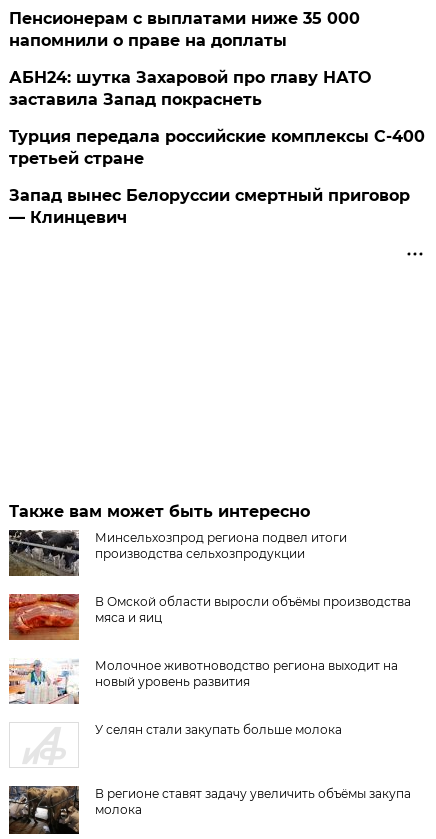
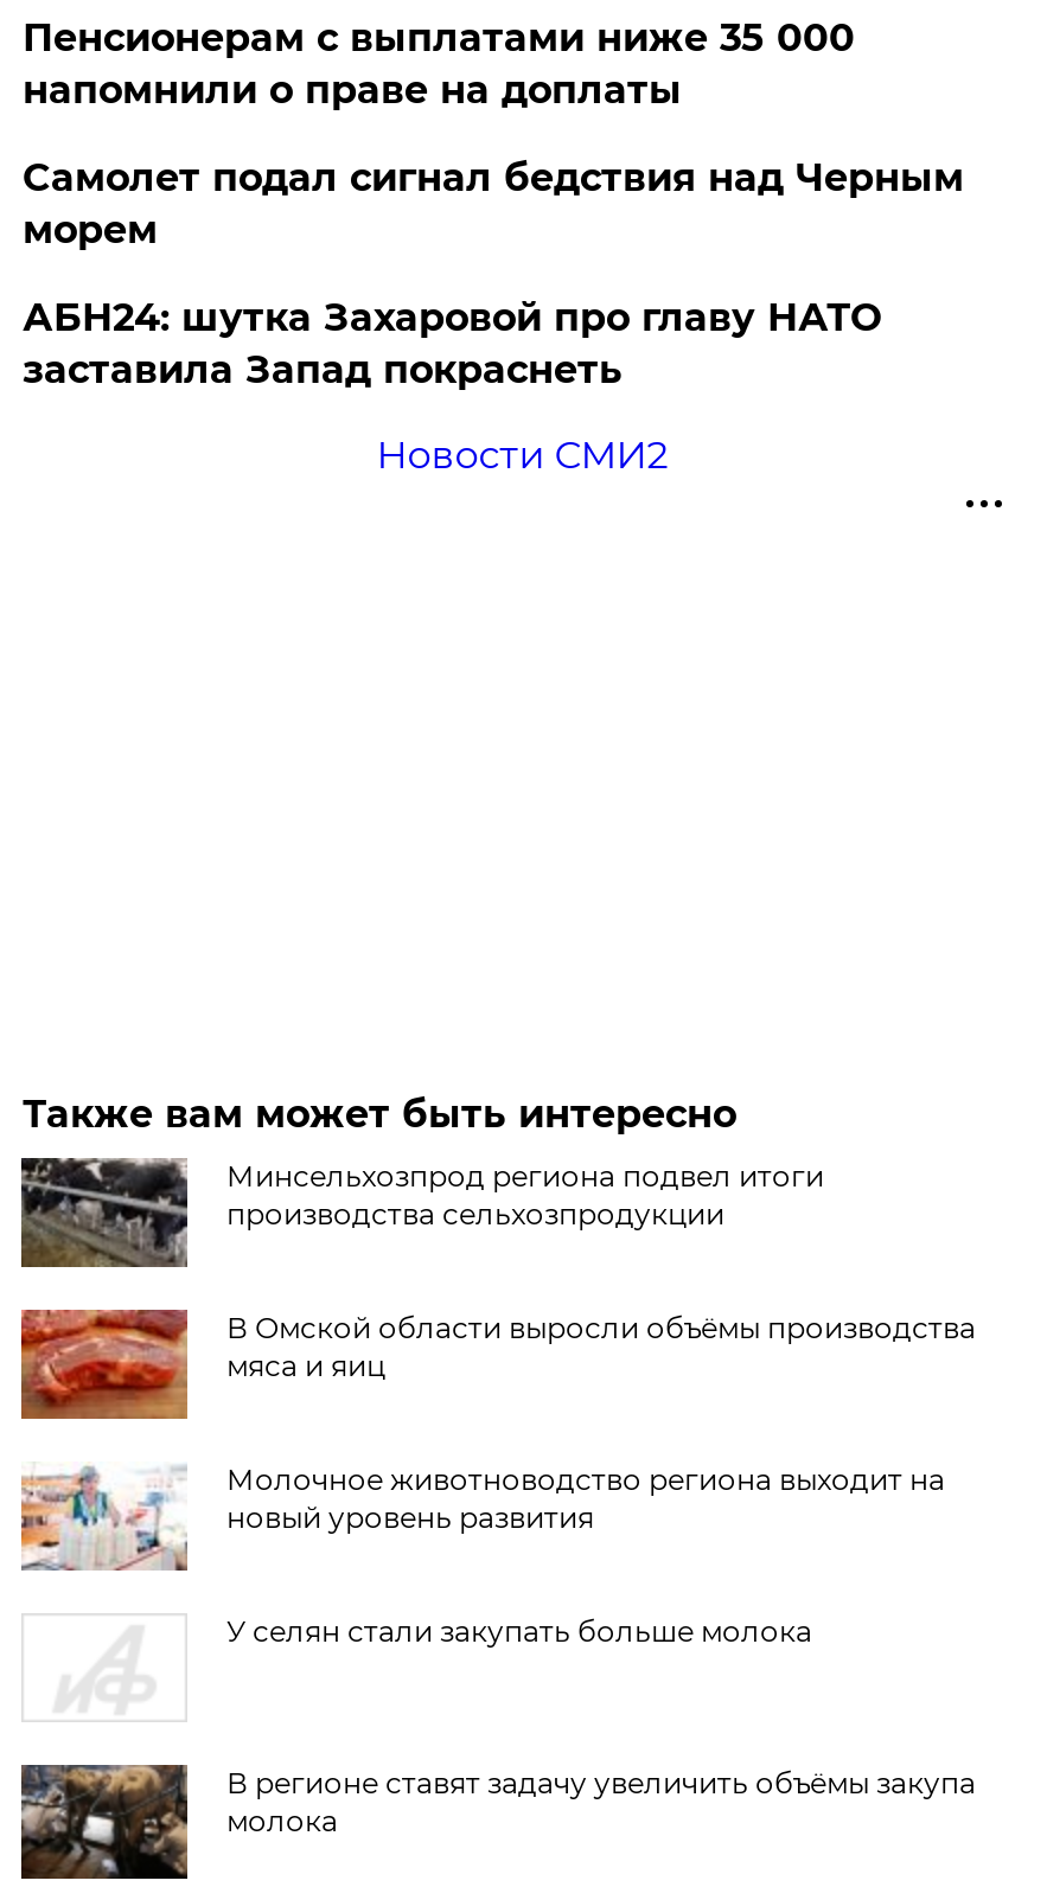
+ Самолет подал сигнал бедствия над Черным
+ морем

moved down: АБН24: шутка Захаровой про главу НАТО | заставила Запад покраснеть

- Турция передала российские комплексы С-400
- третьей стране
- Запад вынес Белоруссии смертный приговор
- — Клинцевич
+ Новости СМИ2
